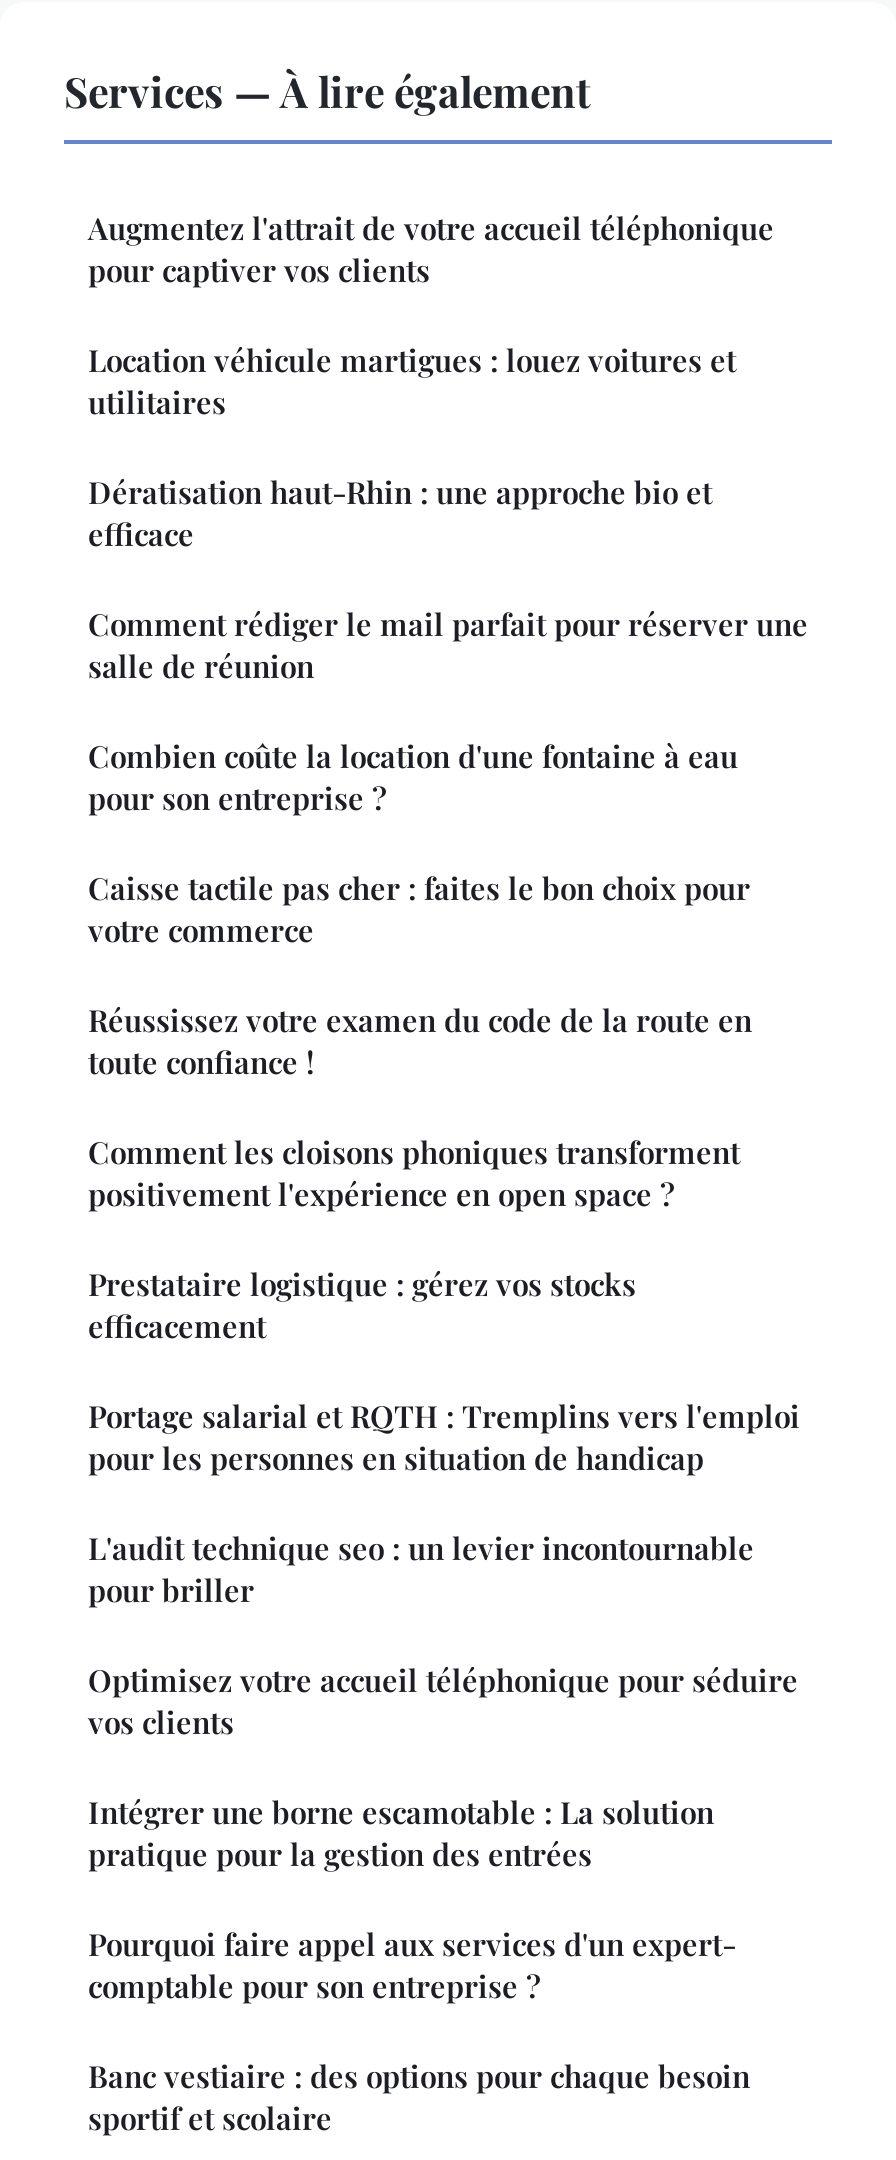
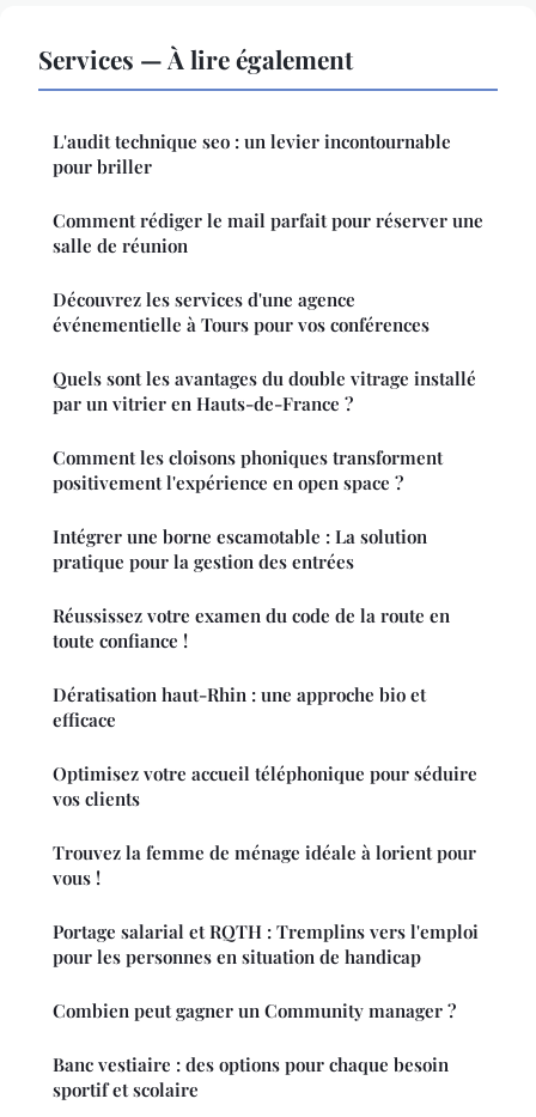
- Augmentez l'attrait de votre accueil téléphonique
- pour captiver vos clients
- Location véhicule martigues : louez voitures et
- utilitaires
- Combien coûte la location d'une fontaine à eau
- pour son entreprise ?
- Caisse tactile pas cher : faites le bon choix pour
- votre commerce
- Prestataire logistique : gérez vos stocks
- efficacement

moved down: Réussissez votre examen du code de la route en | toute confiance ! | Dératisation haut-Rhin : une approche bio et | efficace

moved down: Comment rédiger le mail parfait pour réserver une | salle de réunion

moved down: Comment les cloisons phoniques transforment | positivement l'expérience en open space ?

moved down: Portage salarial et RQTH : Tremplins vers l'emploi | pour les personnes en situation de handicap

moved up: L'audit technique seo : un levier incontournable | pour briller

+ Découvrez les services d'une agence
+ événementielle à Tours pour vos conférences
+ Quels sont les avantages du double vitrage installé
+ par un vitrier en Hauts-de-France ?

moved down: Optimisez votre accueil téléphonique pour séduire | vos clients

moved up: Intégrer une borne escamotable : La solution | pratique pour la gestion des entrées

- Pourquoi faire appel aux services d'un expert-
- comptable pour son entreprise ?
+ Trouvez la femme de ménage idéale à lorient pour
+ vous !
+ Combien peut gagner un Community manager ?
